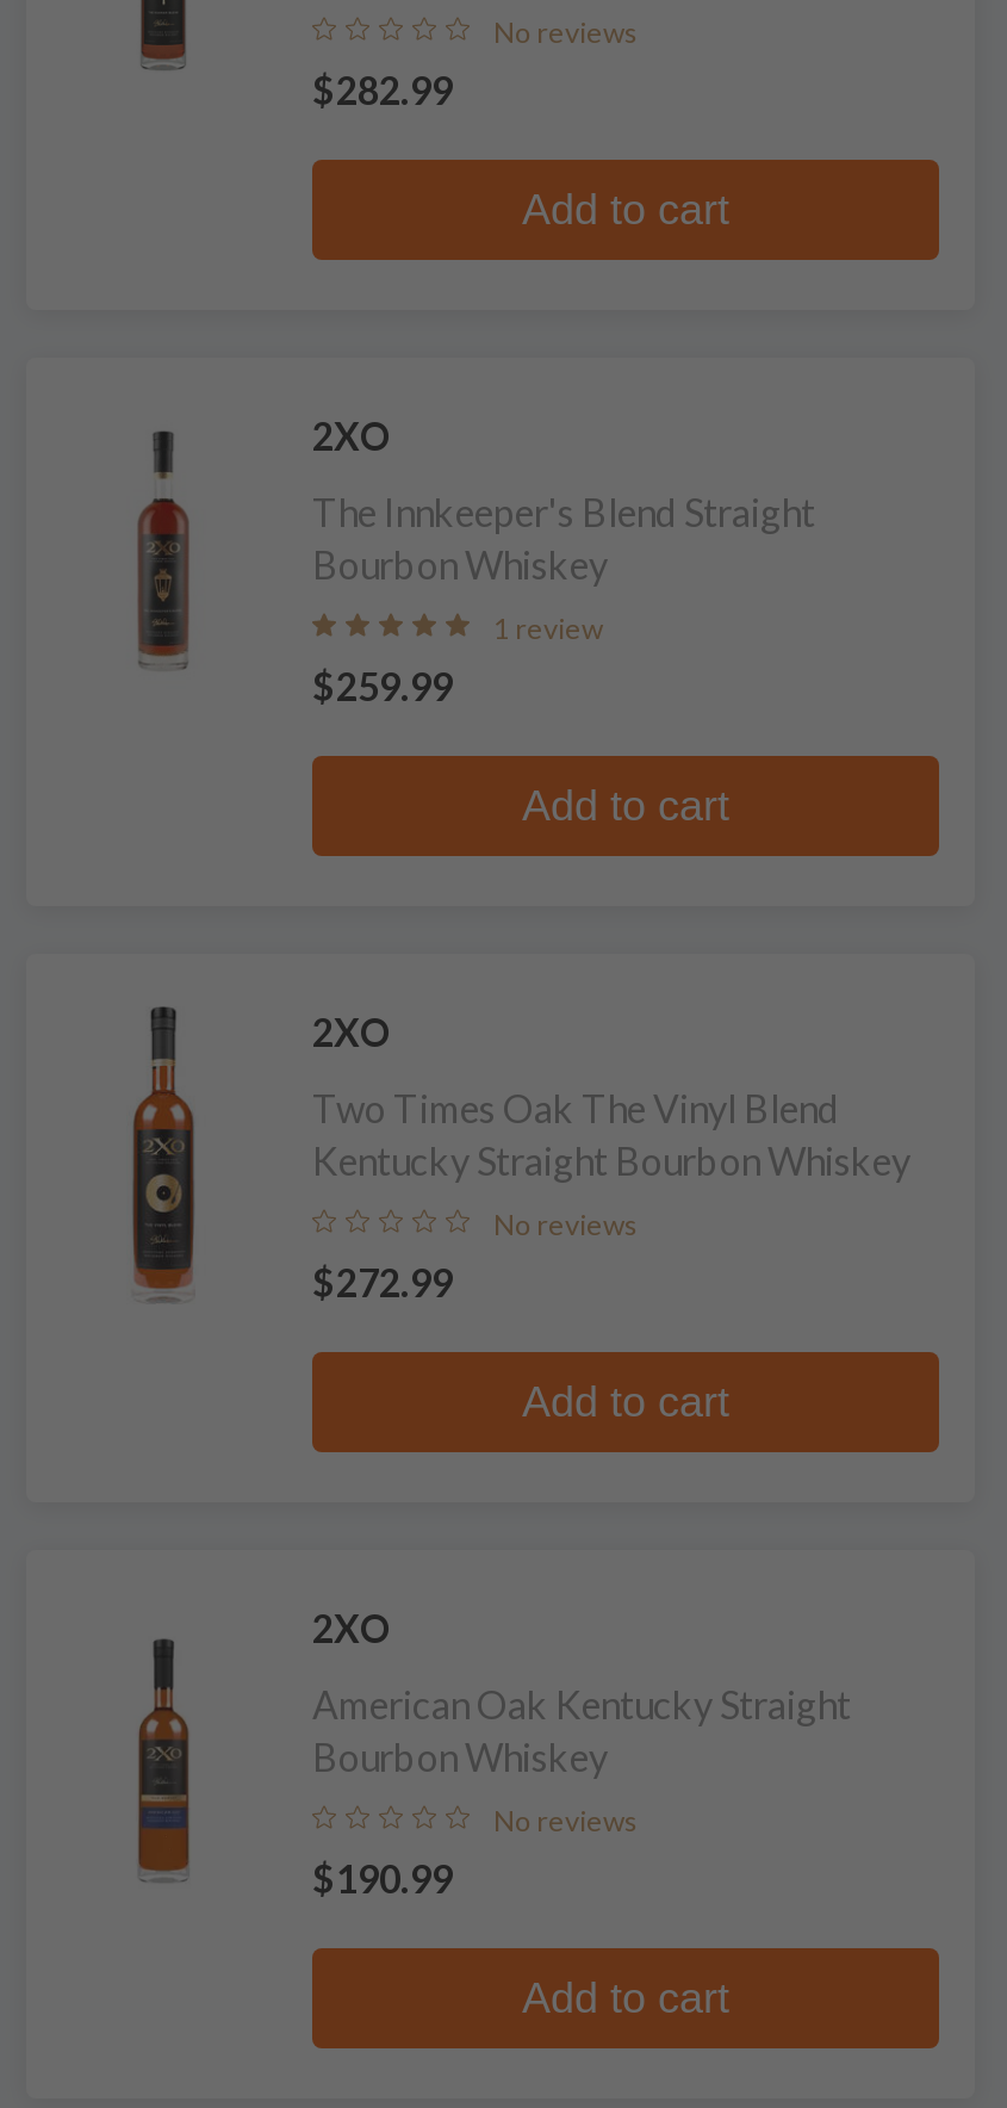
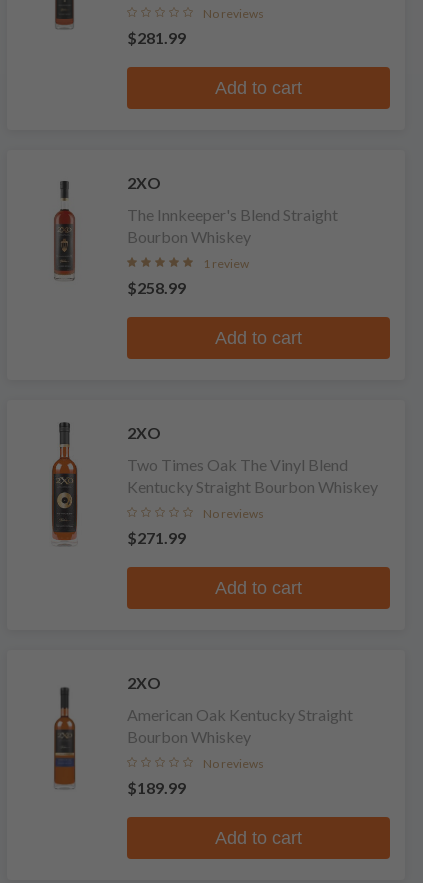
- $282.99
+ $281.99

- $259.99
+ $258.99

- $272.99
+ $271.99

- $190.99
+ $189.99
